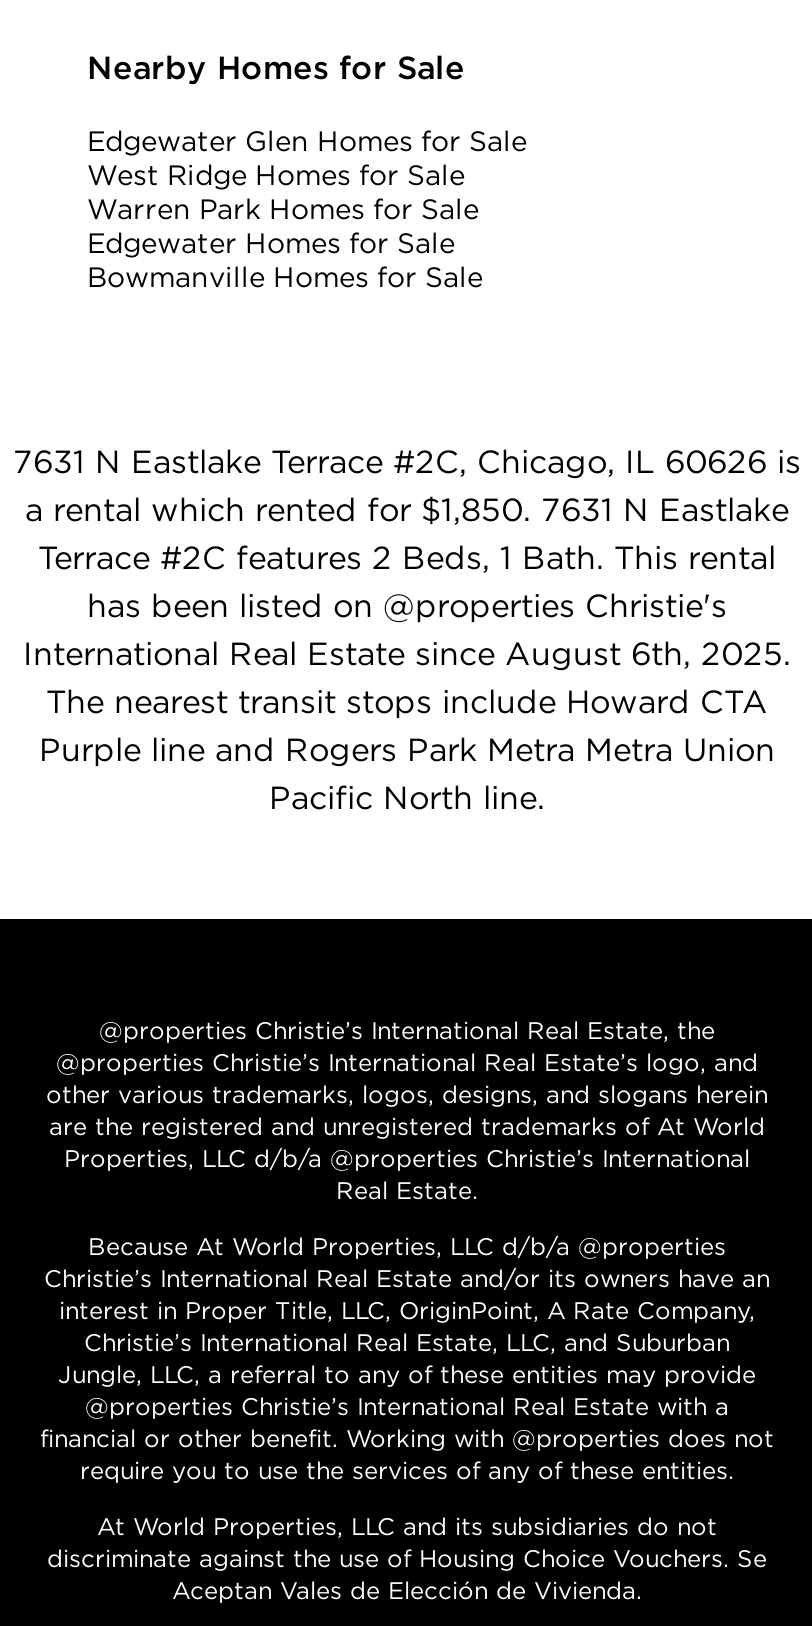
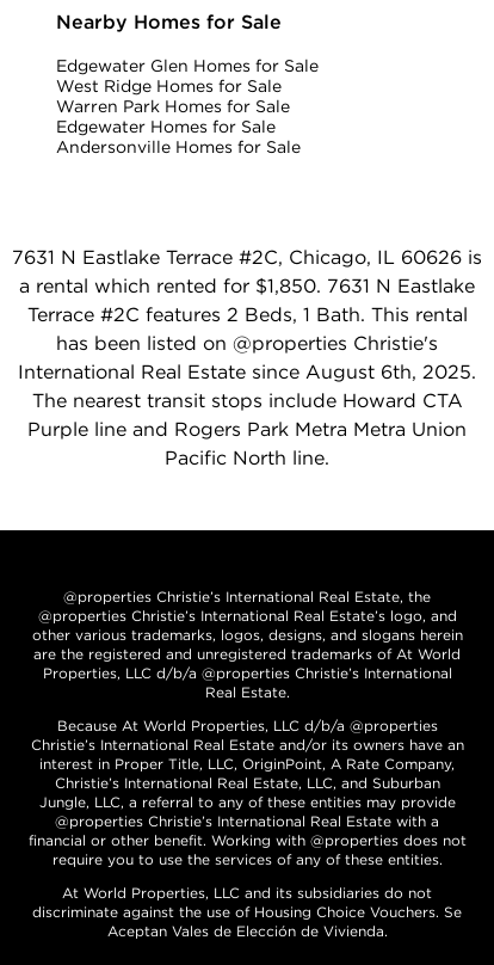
- Bowmanville Homes for Sale
+ Andersonville Homes for Sale
